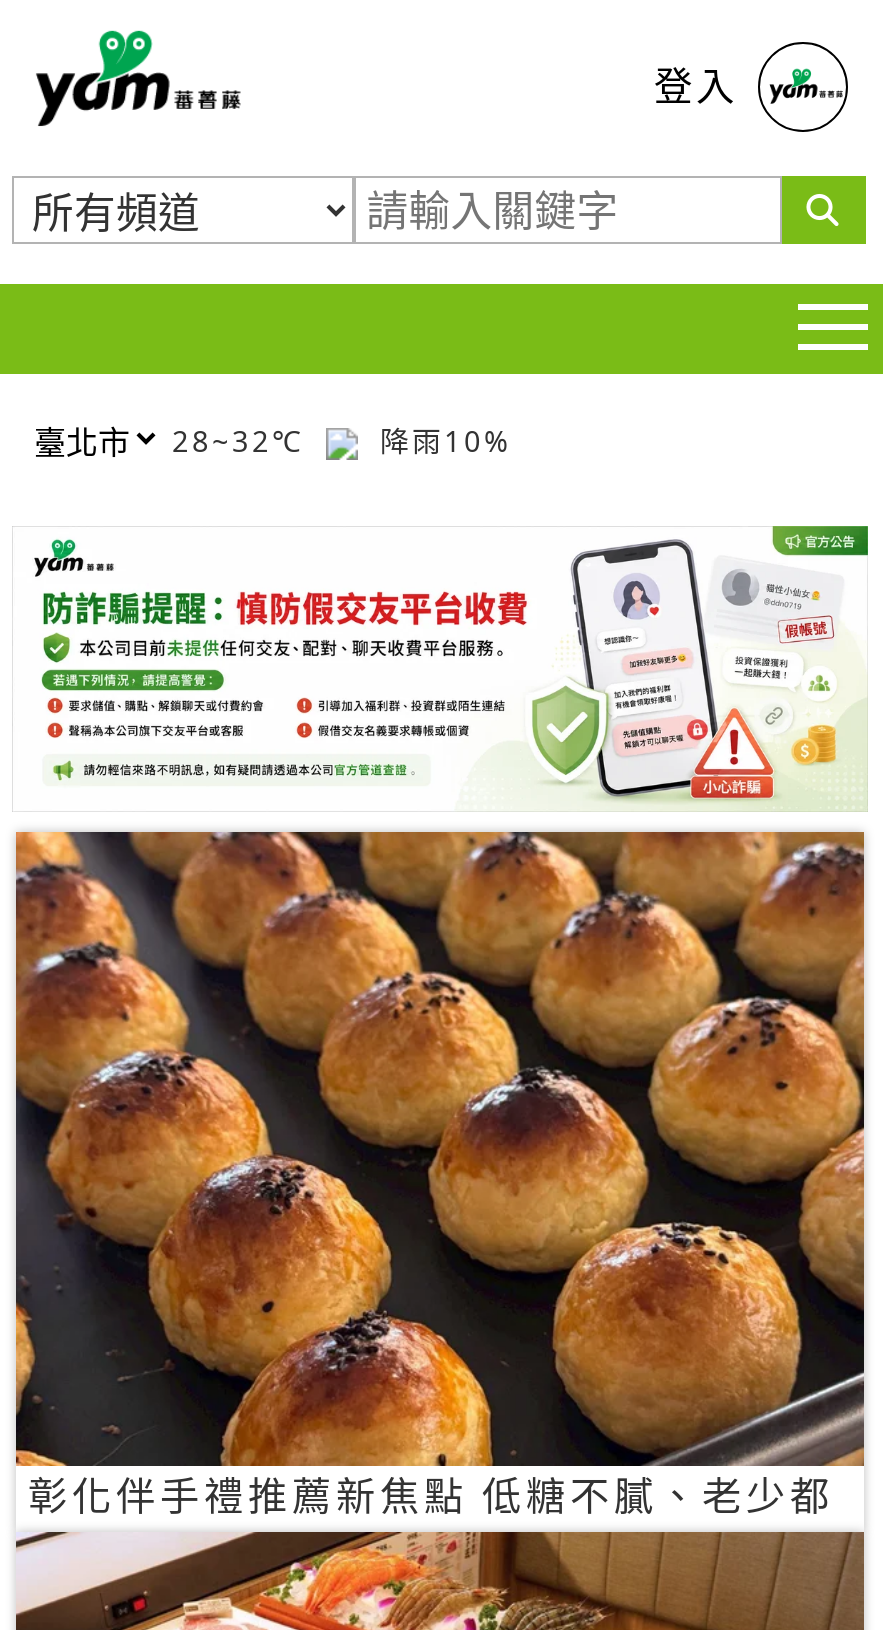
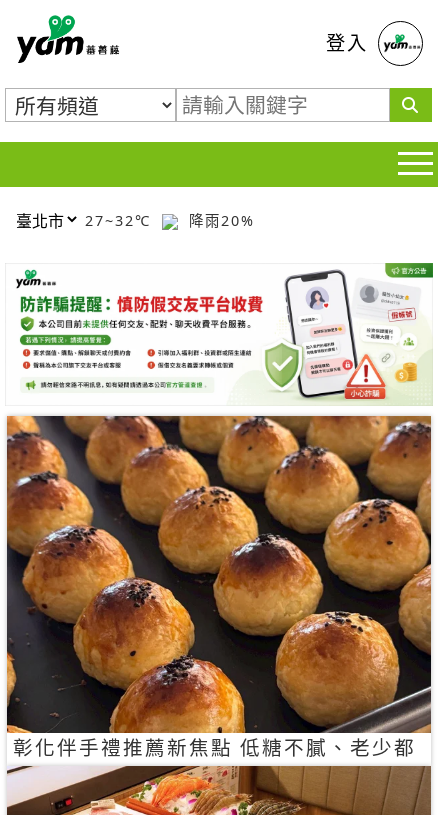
- 28~32℃
+ 27~32℃

- 降雨10%
+ 降雨20%
